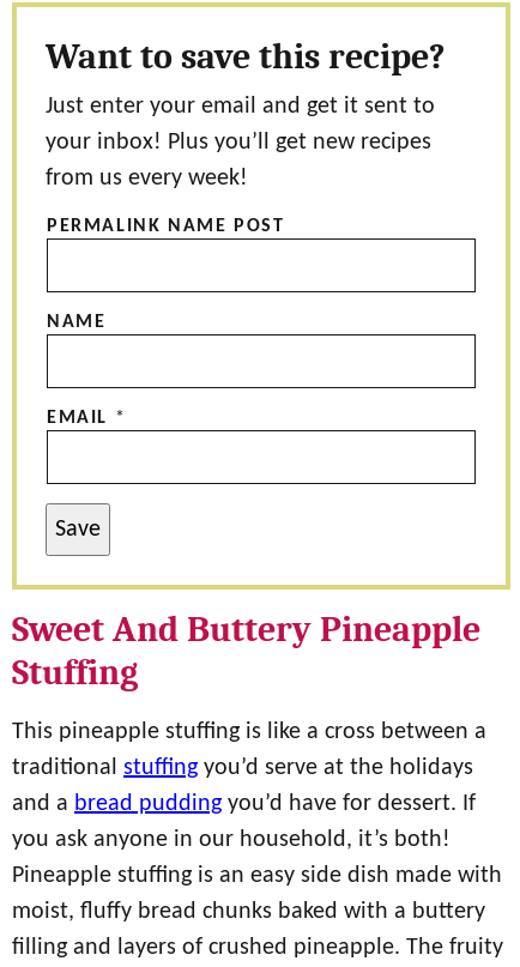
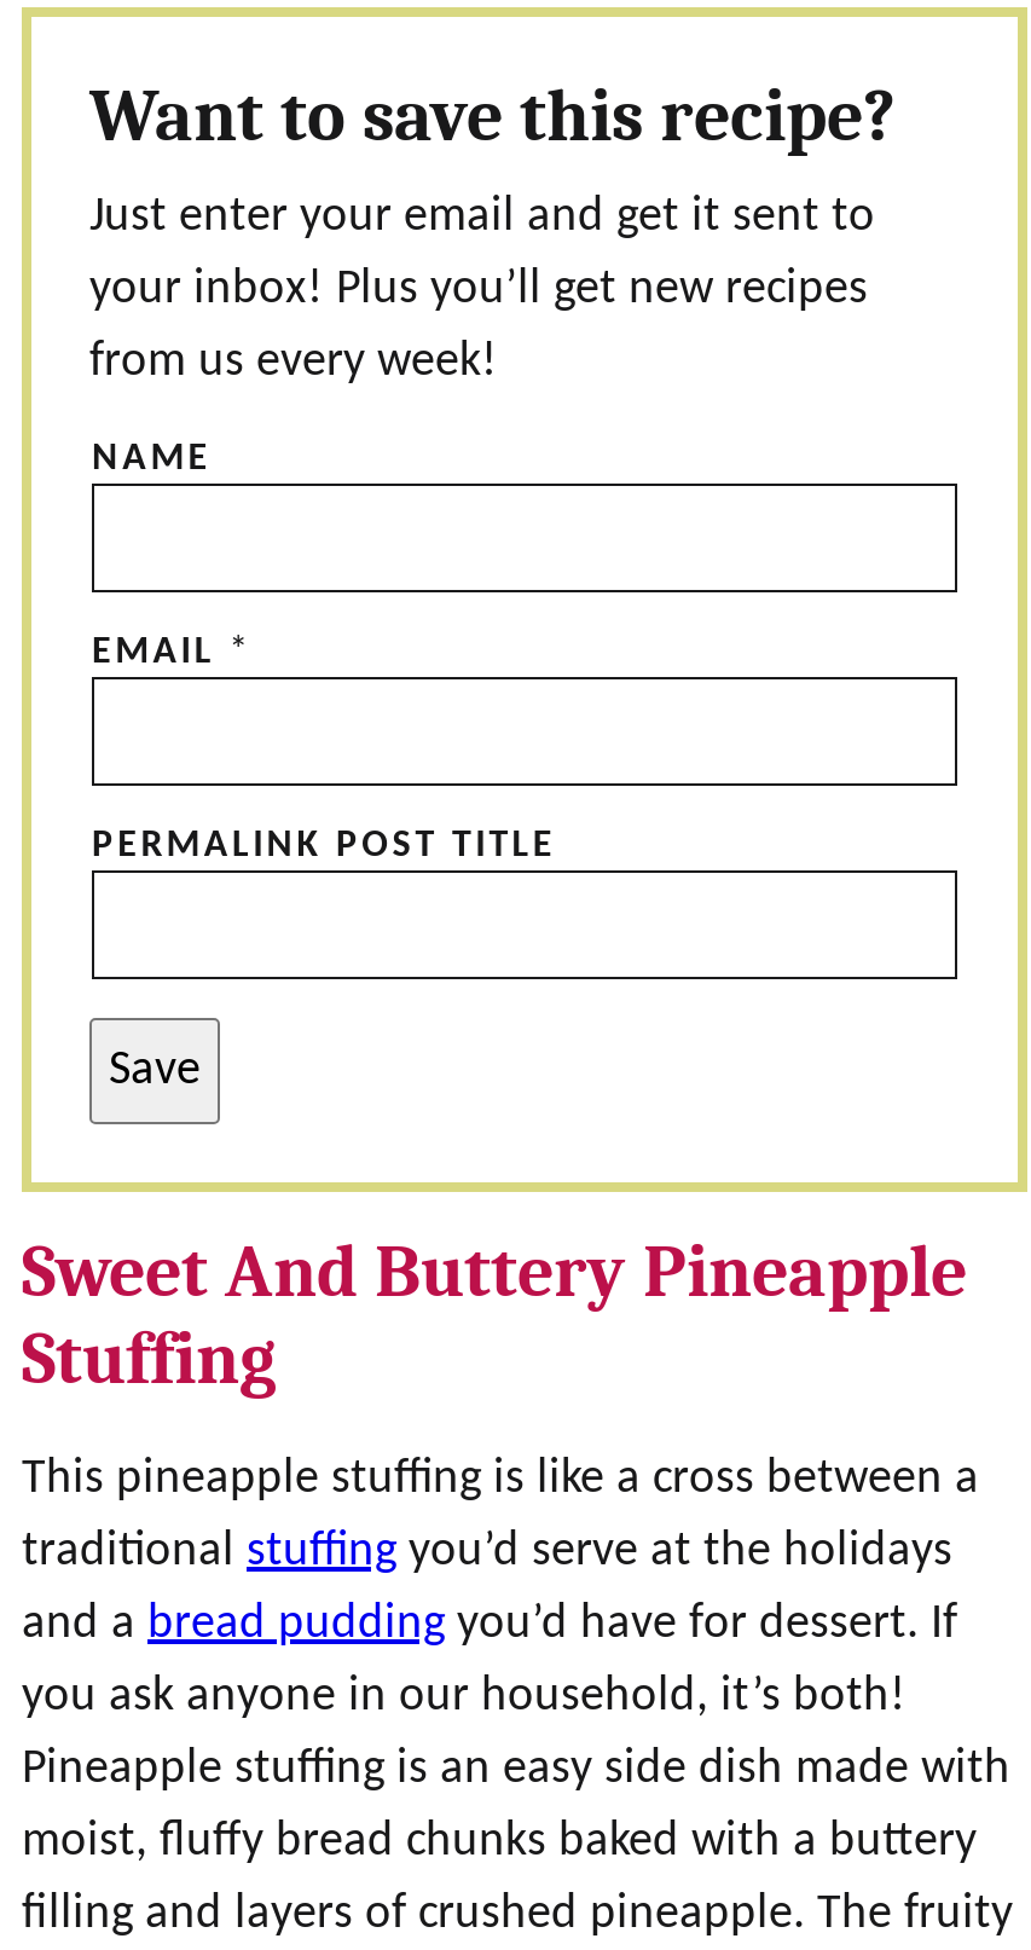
- PERMALINK NAME POST

moved up: NAME | EMAIL *

+ PERMALINK POST TITLE
